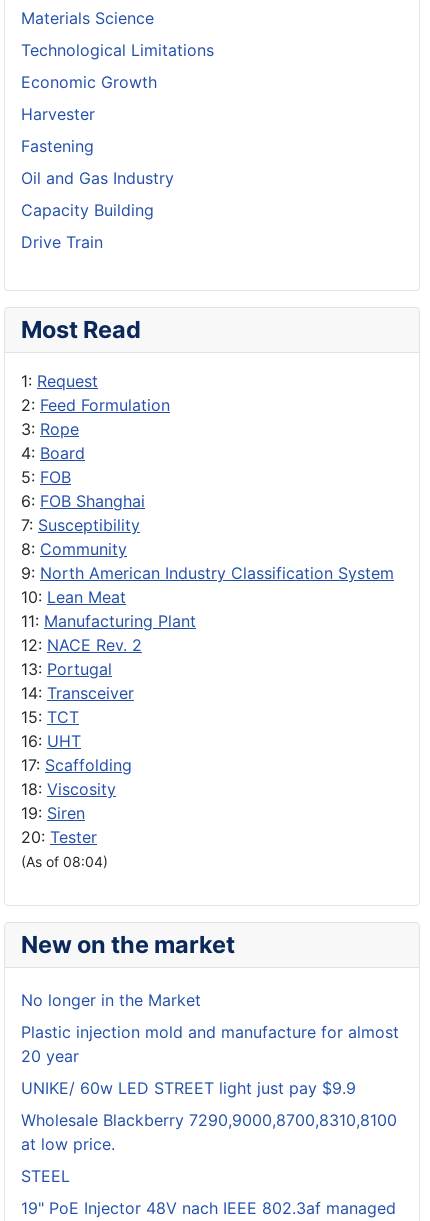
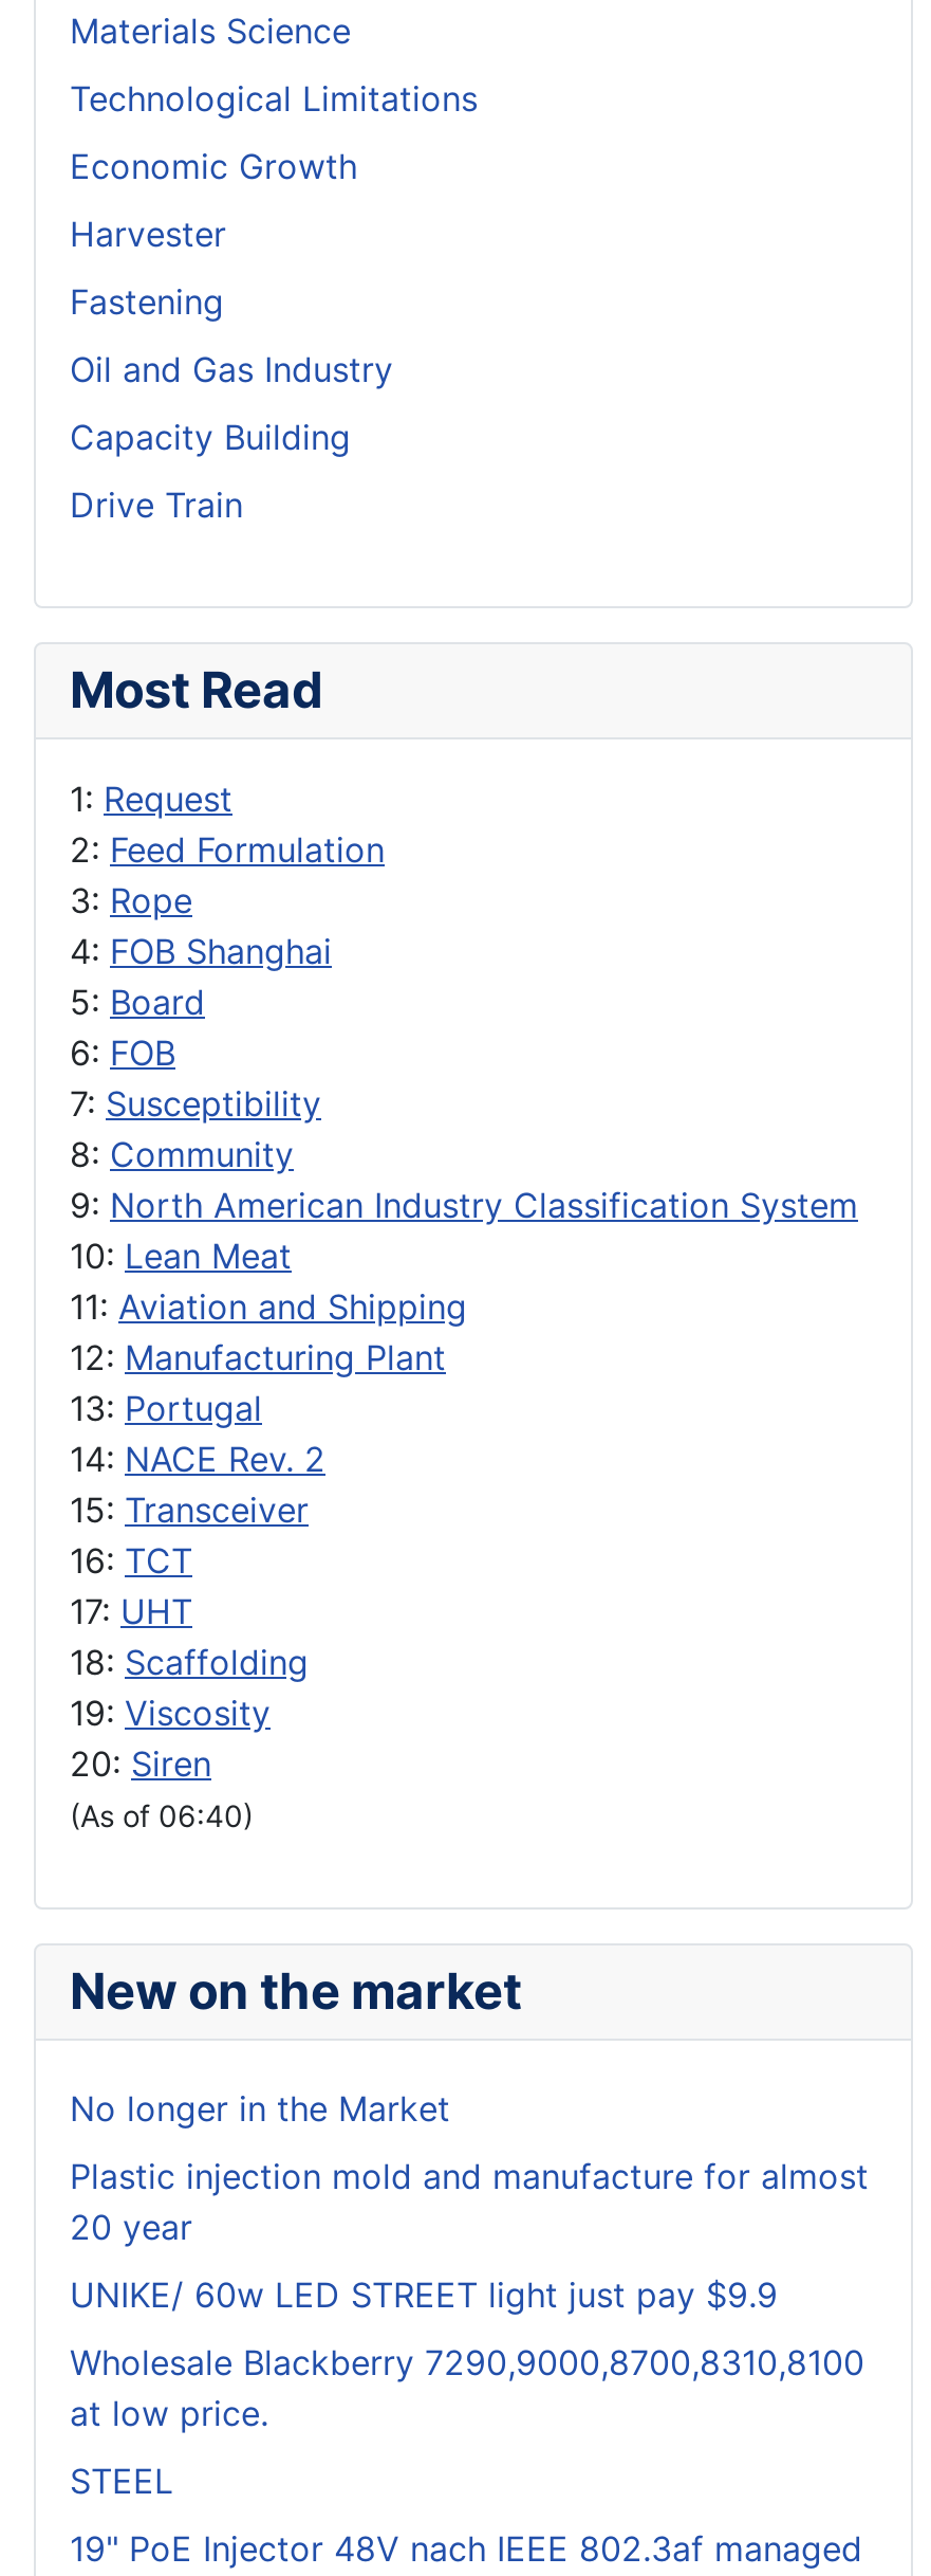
- 4: Board
- 5: FOB
- 6: FOB Shanghai
+ 4: FOB Shanghai
+ 5: Board
+ 6: FOB

- 11: Manufacturing Plant
- 12: NACE Rev. 2
+ 11: Aviation and Shipping
+ 12: Manufacturing Plant

- 14: Transceiver
- 15: TCT
- 16: UHT
- 17: Scaffolding
- 18: Viscosity
- 19: Siren
- 20: Tester
- (As of 08:04)
+ 14: NACE Rev. 2
+ 15: Transceiver
+ 16: TCT
+ 17: UHT
+ 18: Scaffolding
+ 19: Viscosity
+ 20: Siren
+ (As of 06:40)
